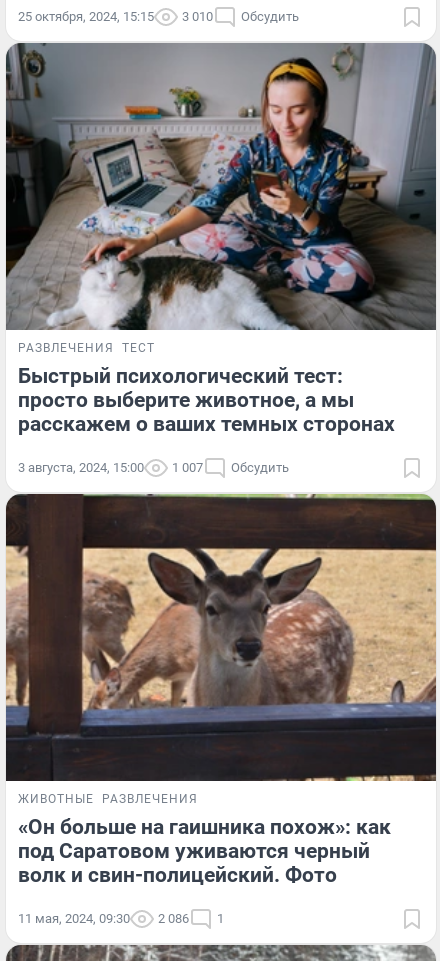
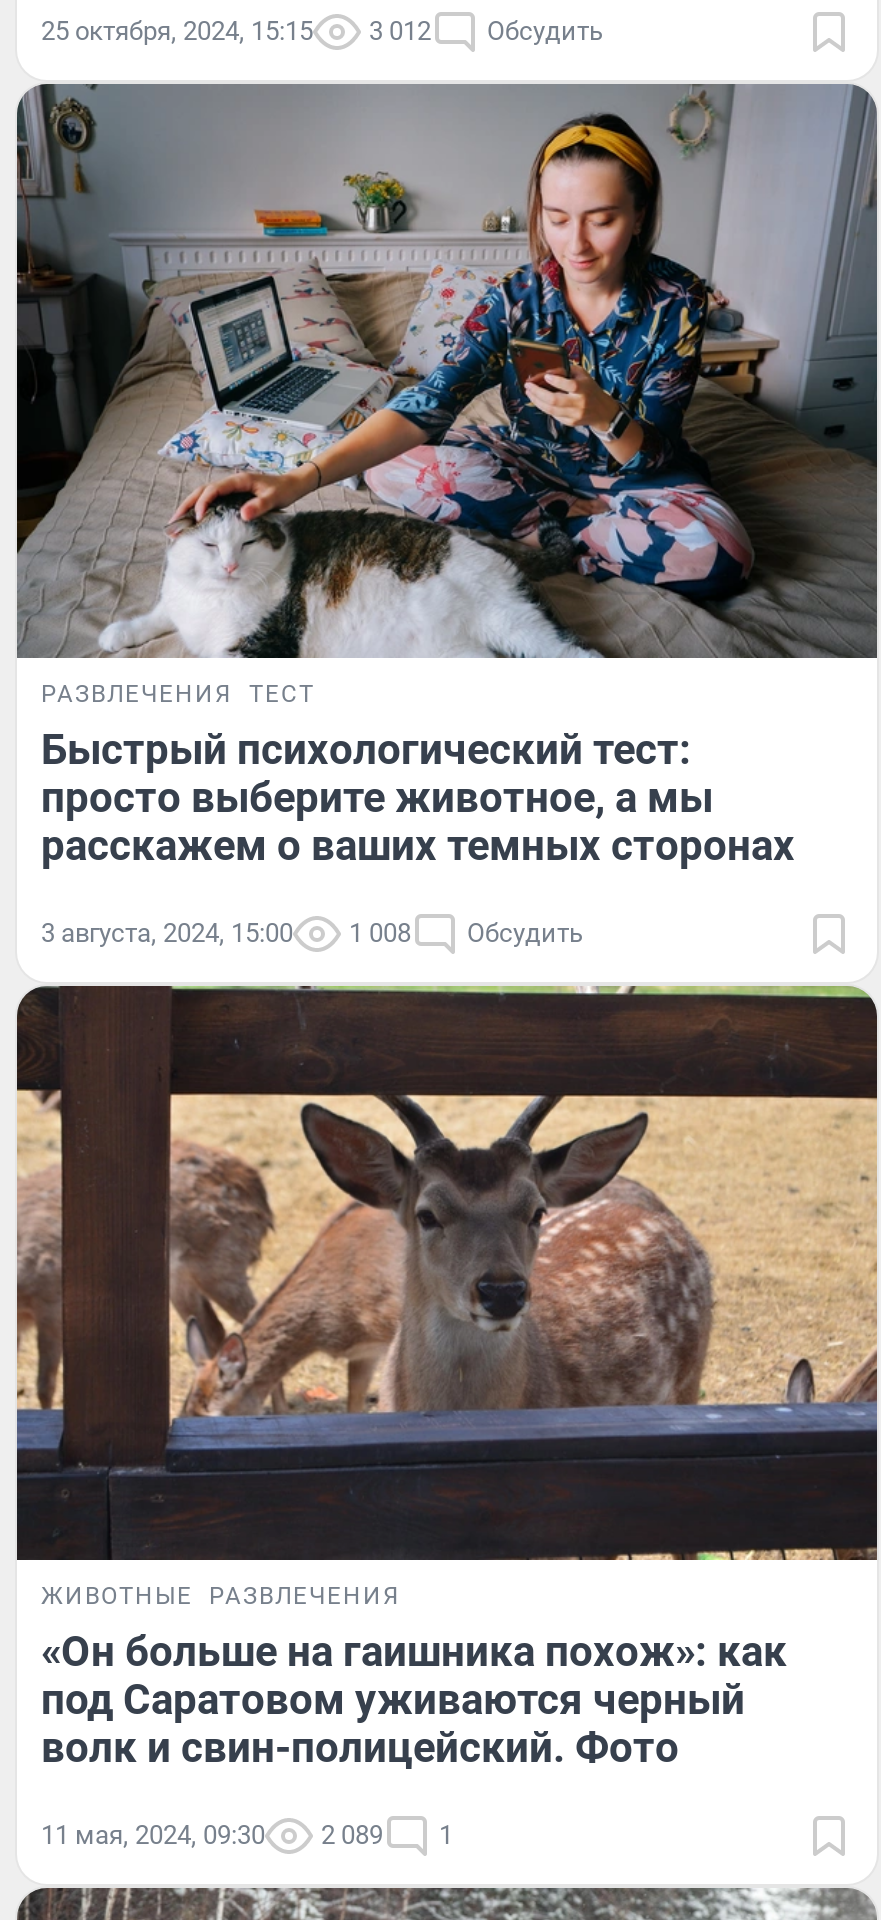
- 25 октября, 2024, 15:15 3 010 Обсудить
+ 25 октября, 2024, 15:15 3 012 Обсудить

- 1 007
+ 1 008

- 11 мая, 2024, 09:30 2 086 1
+ 11 мая, 2024, 09:30 2 089 1
